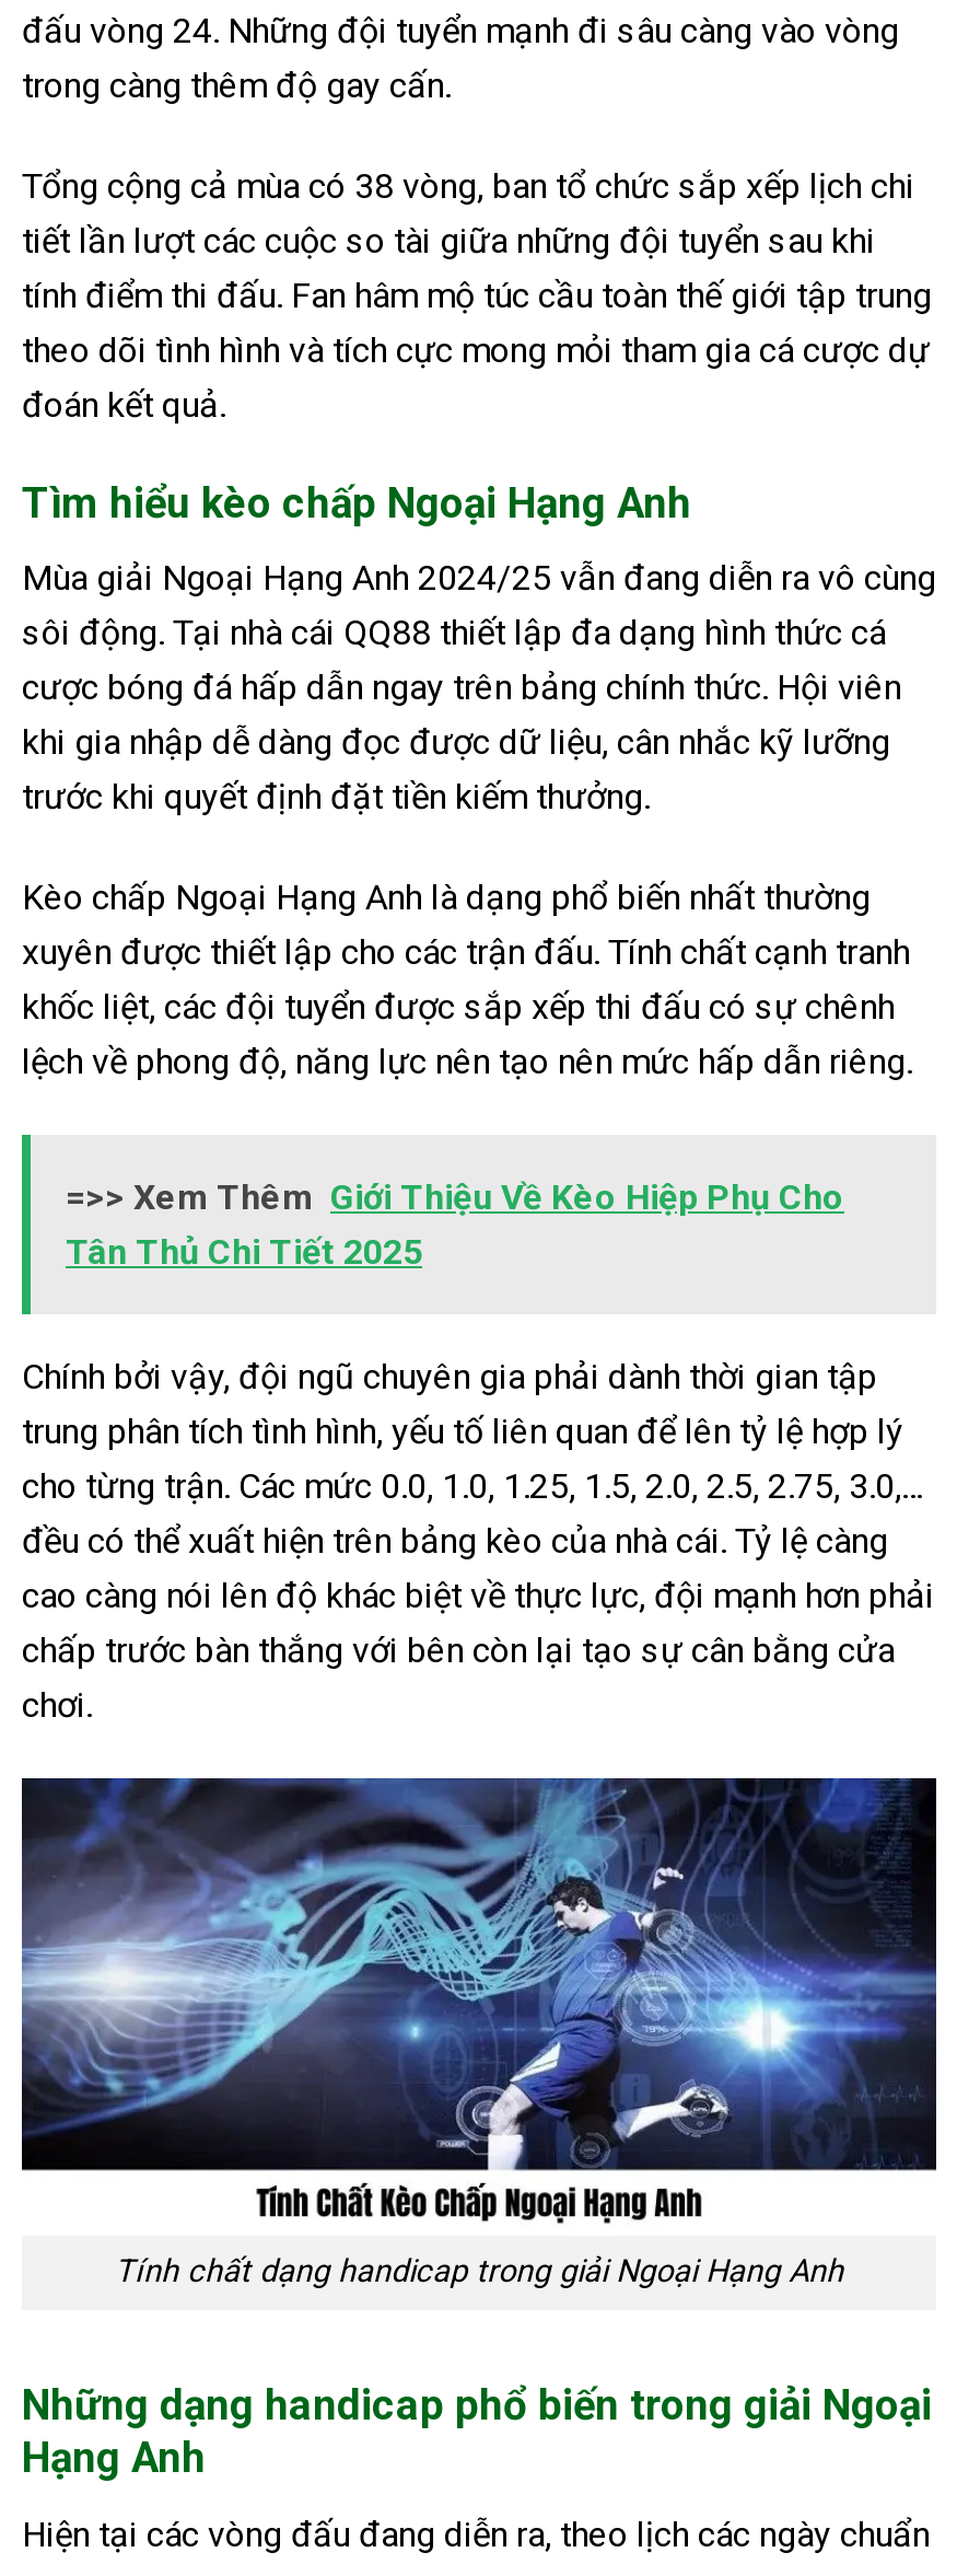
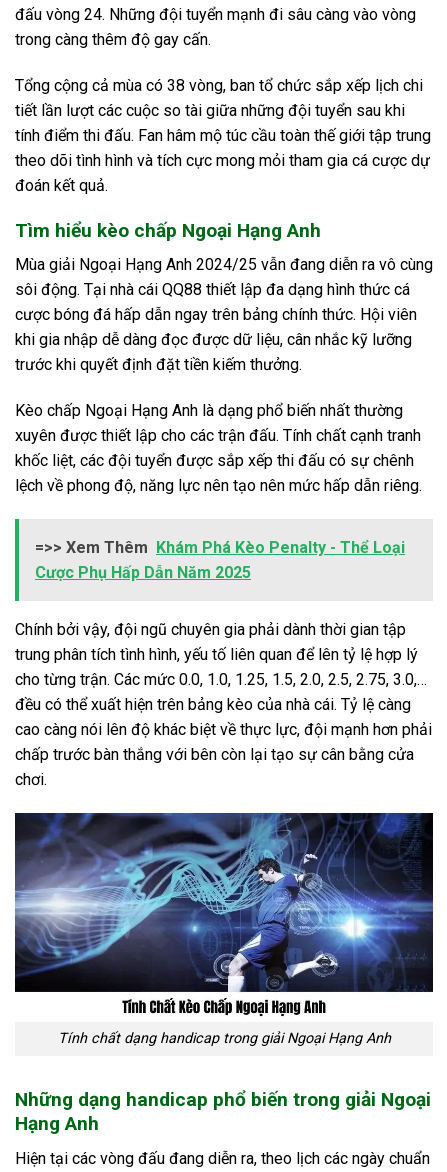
- =>> Xem Thêm Giới Thiệu Về Kèo Hiệp Phụ Cho
- Tân Thủ Chi Tiết 2025
+ =>> Xem Thêm Khám Phá Kèo Penalty - Thể Loại
+ Cược Phụ Hấp Dẫn Năm 2025
